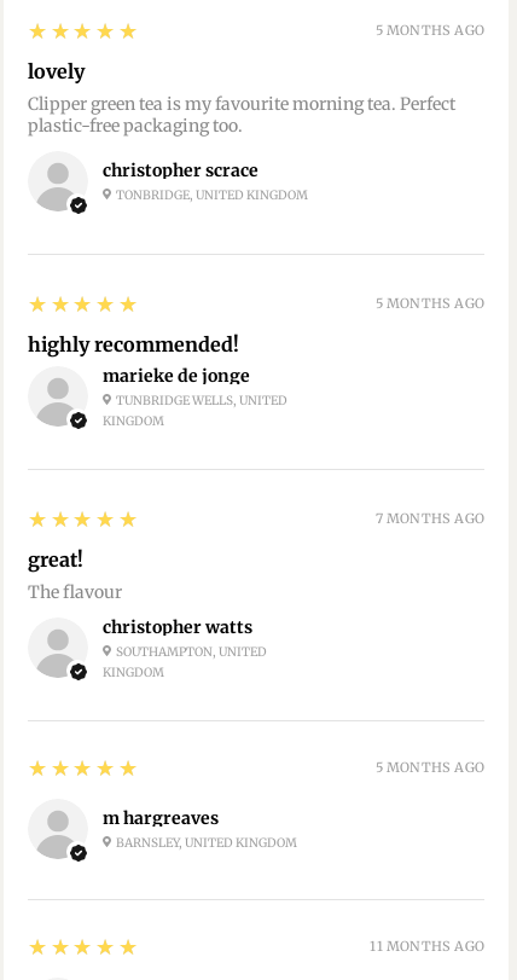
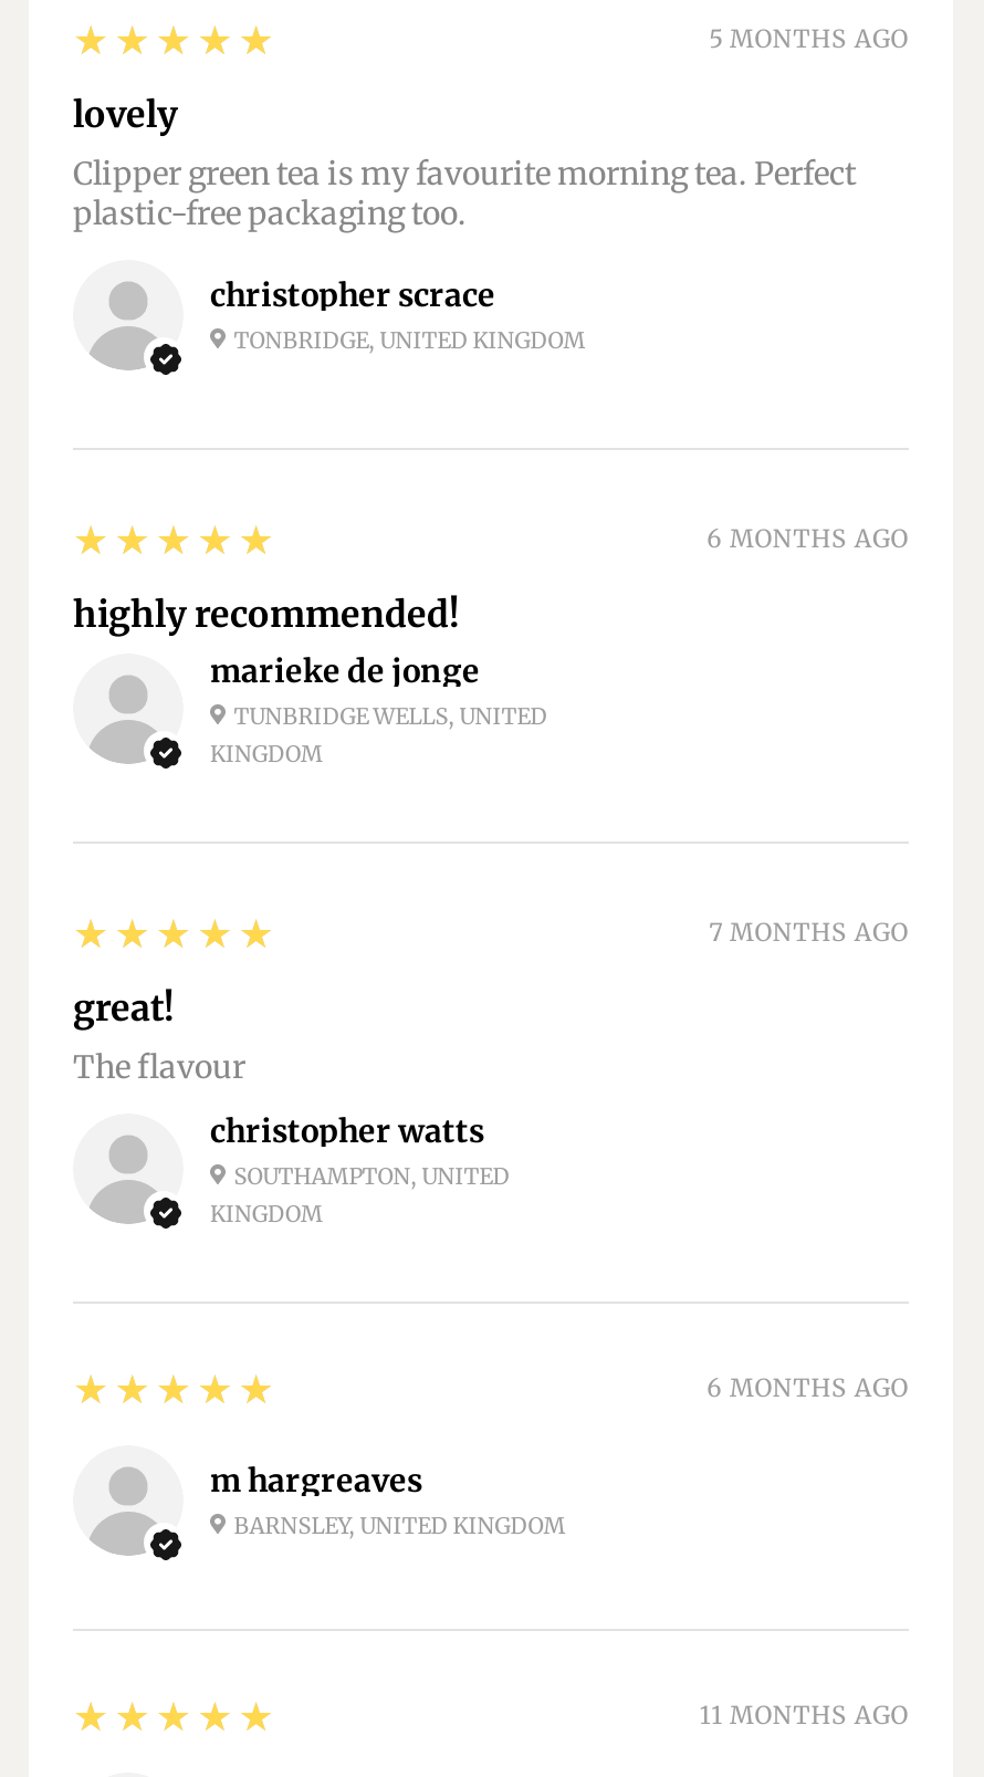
- 5 MONTHS AGO
+ 6 MONTHS AGO

- 5 MONTHS AGO
+ 6 MONTHS AGO
